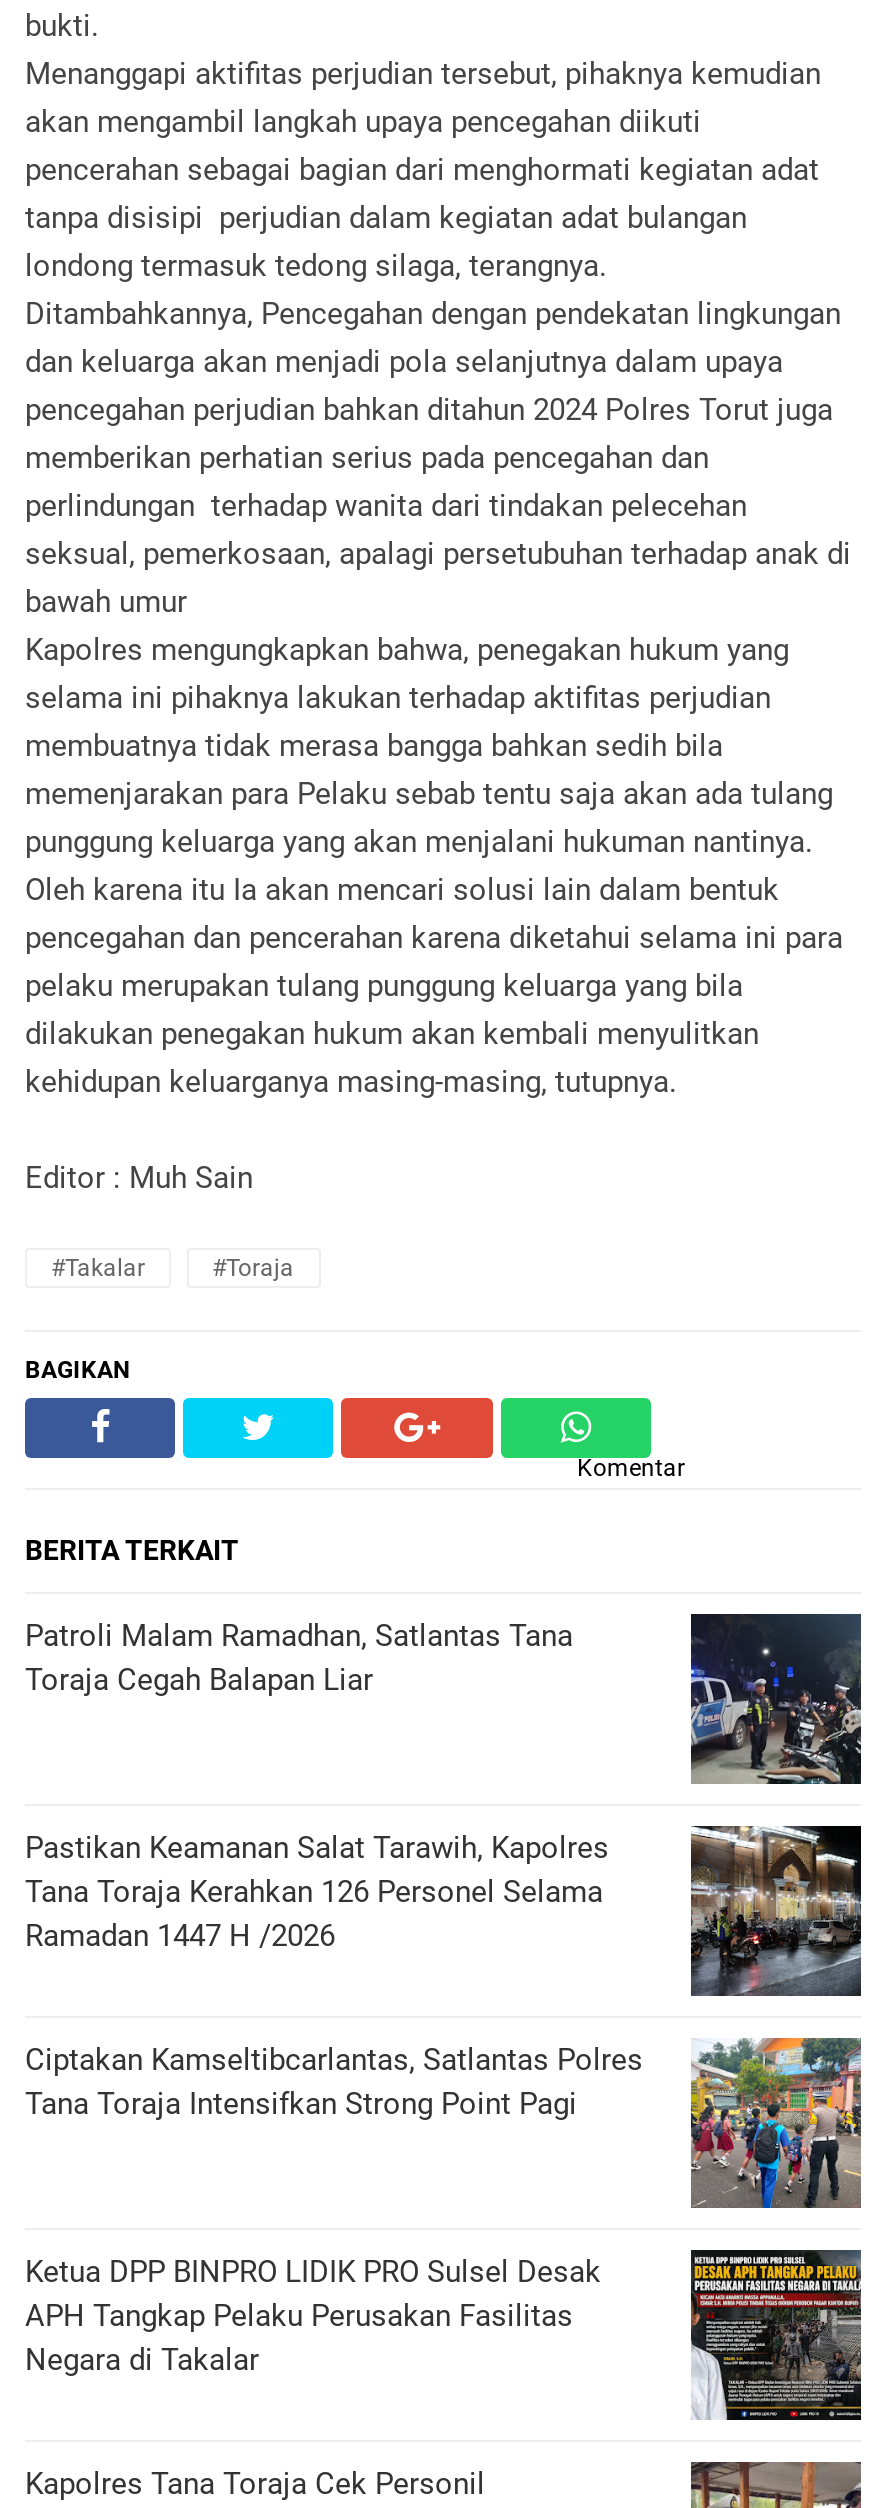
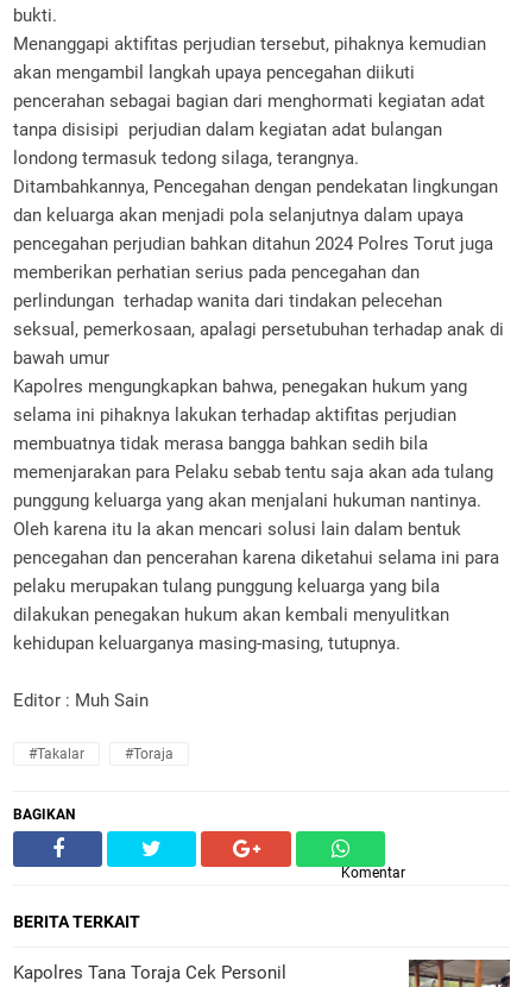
- Patroli Malam Ramadhan, Satlantas Tana
- Toraja Cegah Balapan Liar

- [image]

- [image]
- Pastikan Keamanan Salat Tarawih, Kapolres
- Tana Toraja Kerahkan 126 Personel Selama
- Ramadan 1447 H /2026
- Ciptakan Kamseltibcarlantas, Satlantas Polres
- Tana Toraja Intensifkan Strong Point Pagi

- [image]

- Ketua DPP BINPRO LIDIK PRO Sulsel Desak
- APH Tangkap Pelaku Perusakan Fasilitas
- Negara di Takalar

- [image]
